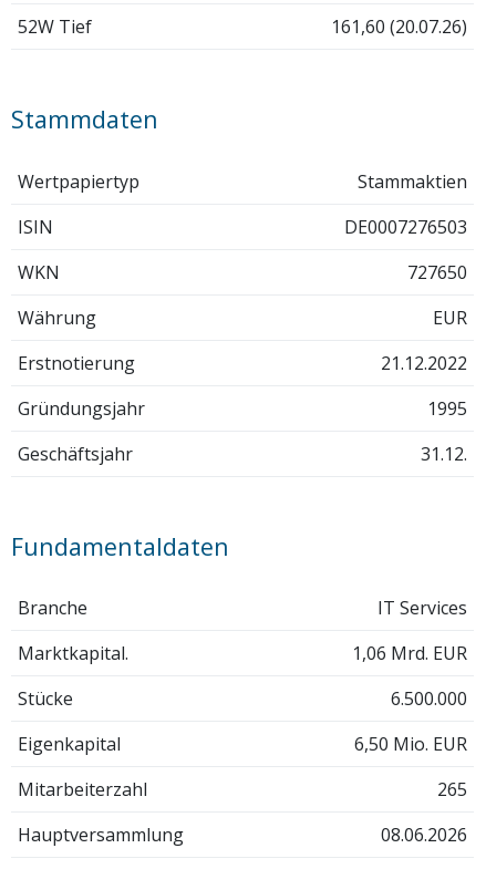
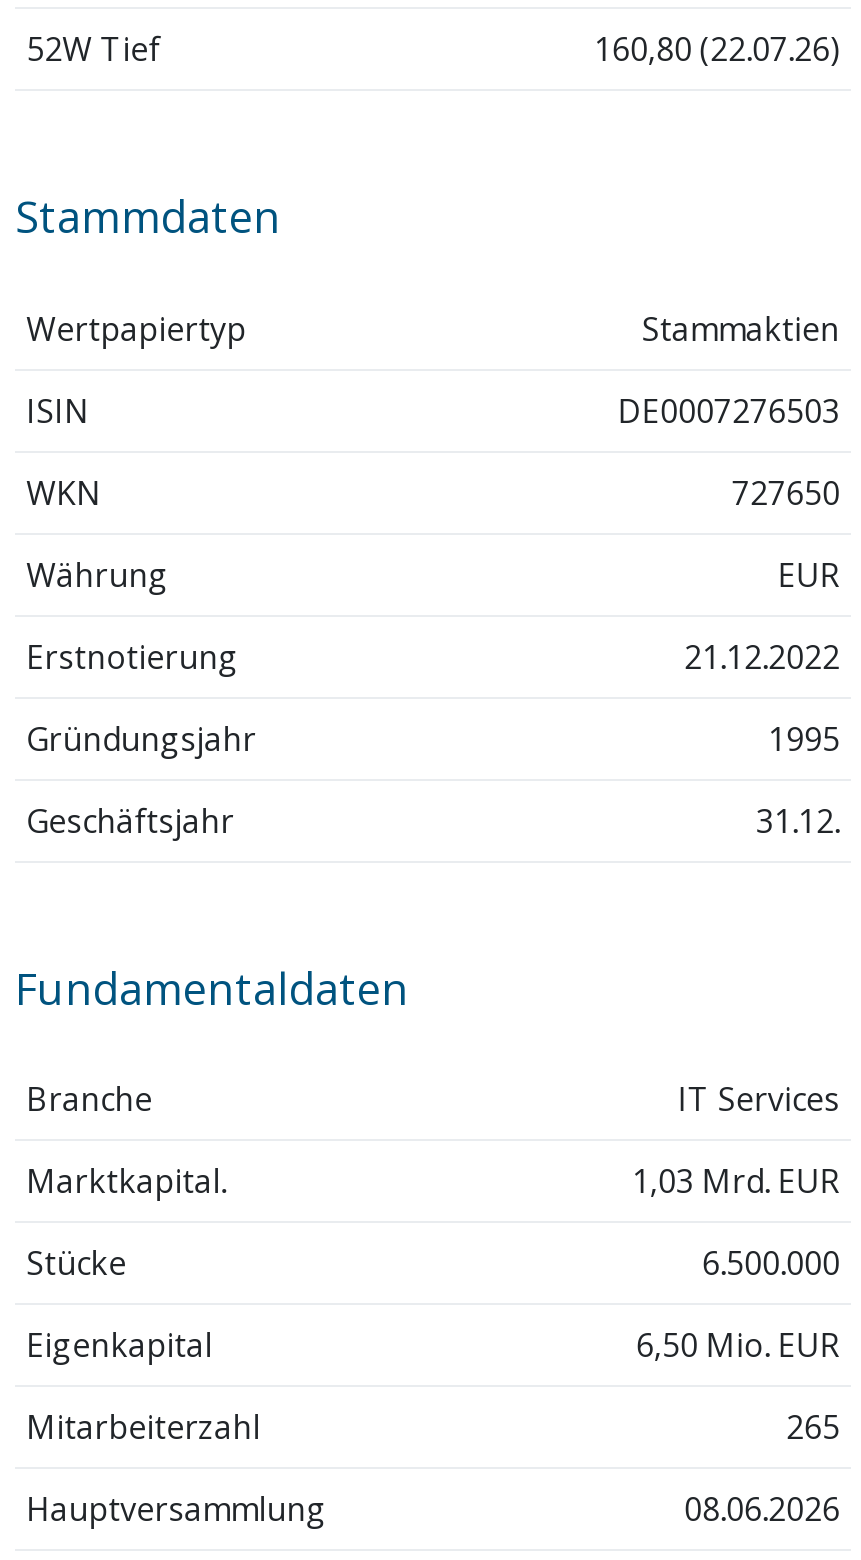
- 161,60 (20.07.26)
+ 160,80 (22.07.26)

- 1,06 Mrd. EUR
+ 1,03 Mrd. EUR
